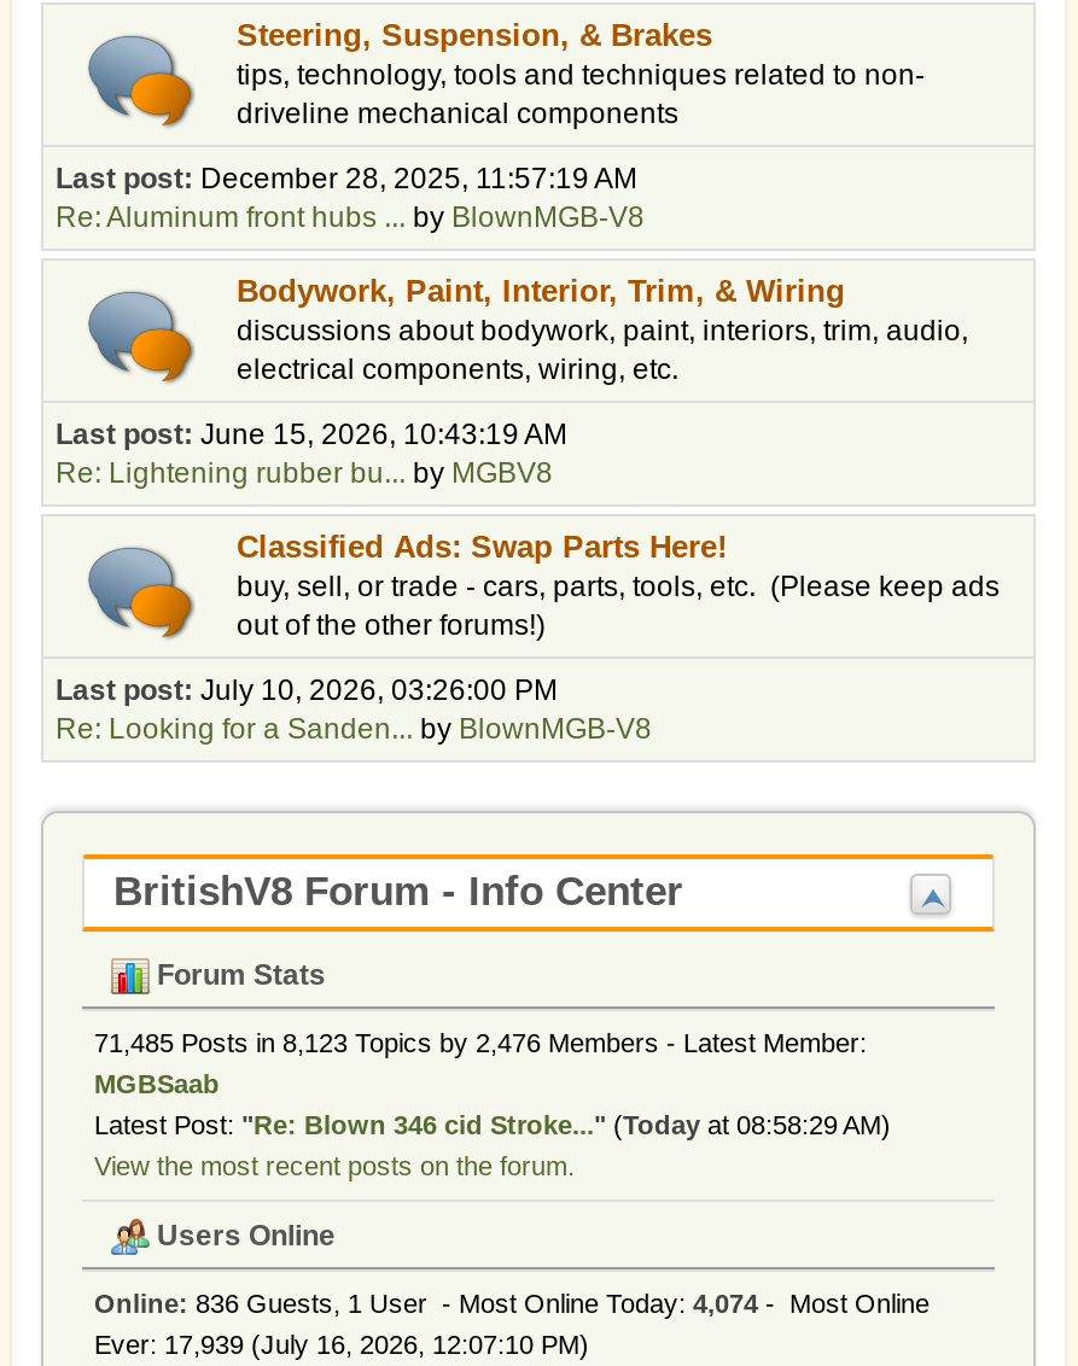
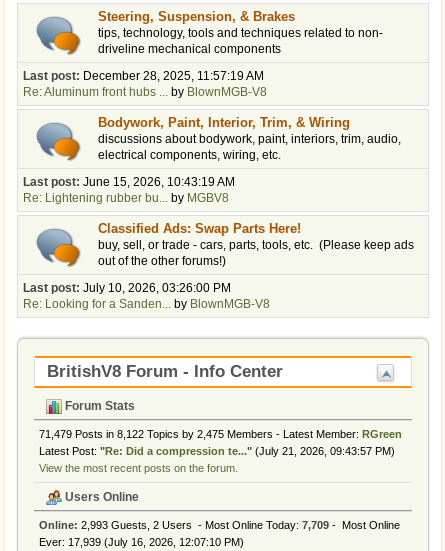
- 71,485 Posts in 8,123 Topics by 2,476 Members - Latest Member:
- MGBSaab
- Latest Post: "Re: Blown 346 cid Stroke..." (Today at 08:58:29 AM)
+ 71,479 Posts in 8,122 Topics by 2,475 Members - Latest Member: RGreen
+ Latest Post: "Re: Did a compression te..." (July 21, 2026, 09:43:57 PM)

- Online: 836 Guests, 1 User - Most Online Today: 4,074 - Most Online
+ Online: 2,993 Guests, 2 Users - Most Online Today: 7,709 - Most Online
